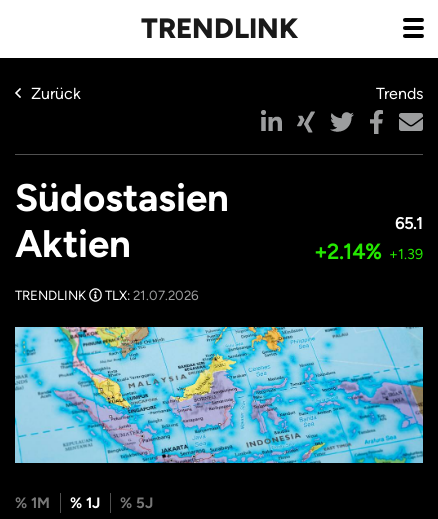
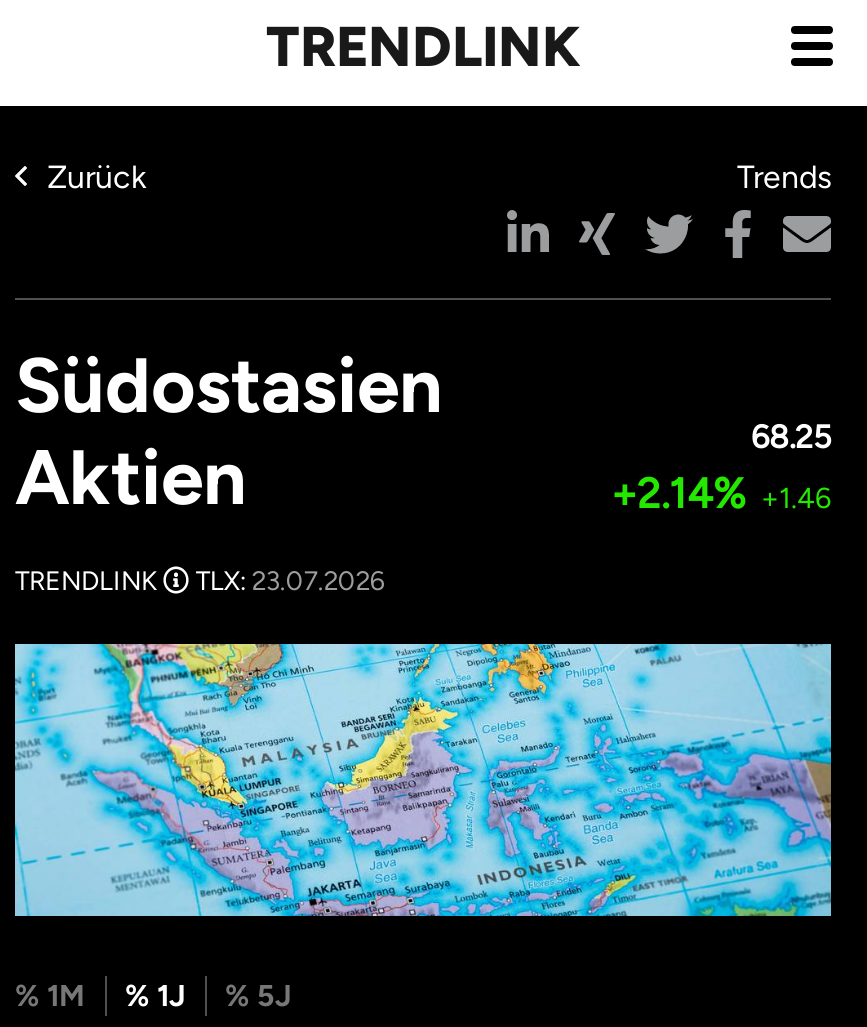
- 65.1
+ 68.25

- +2.14% +1.39
+ +2.14% +1.46

- TRENDLINK TLX: 21.07.2026
+ TRENDLINK TLX: 23.07.2026
